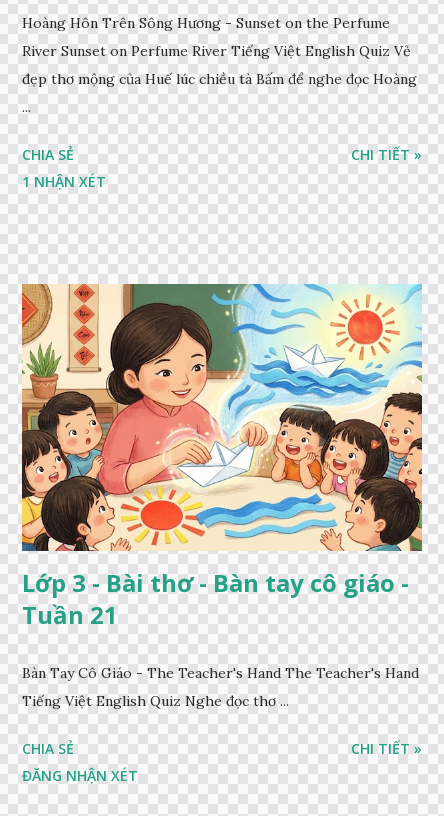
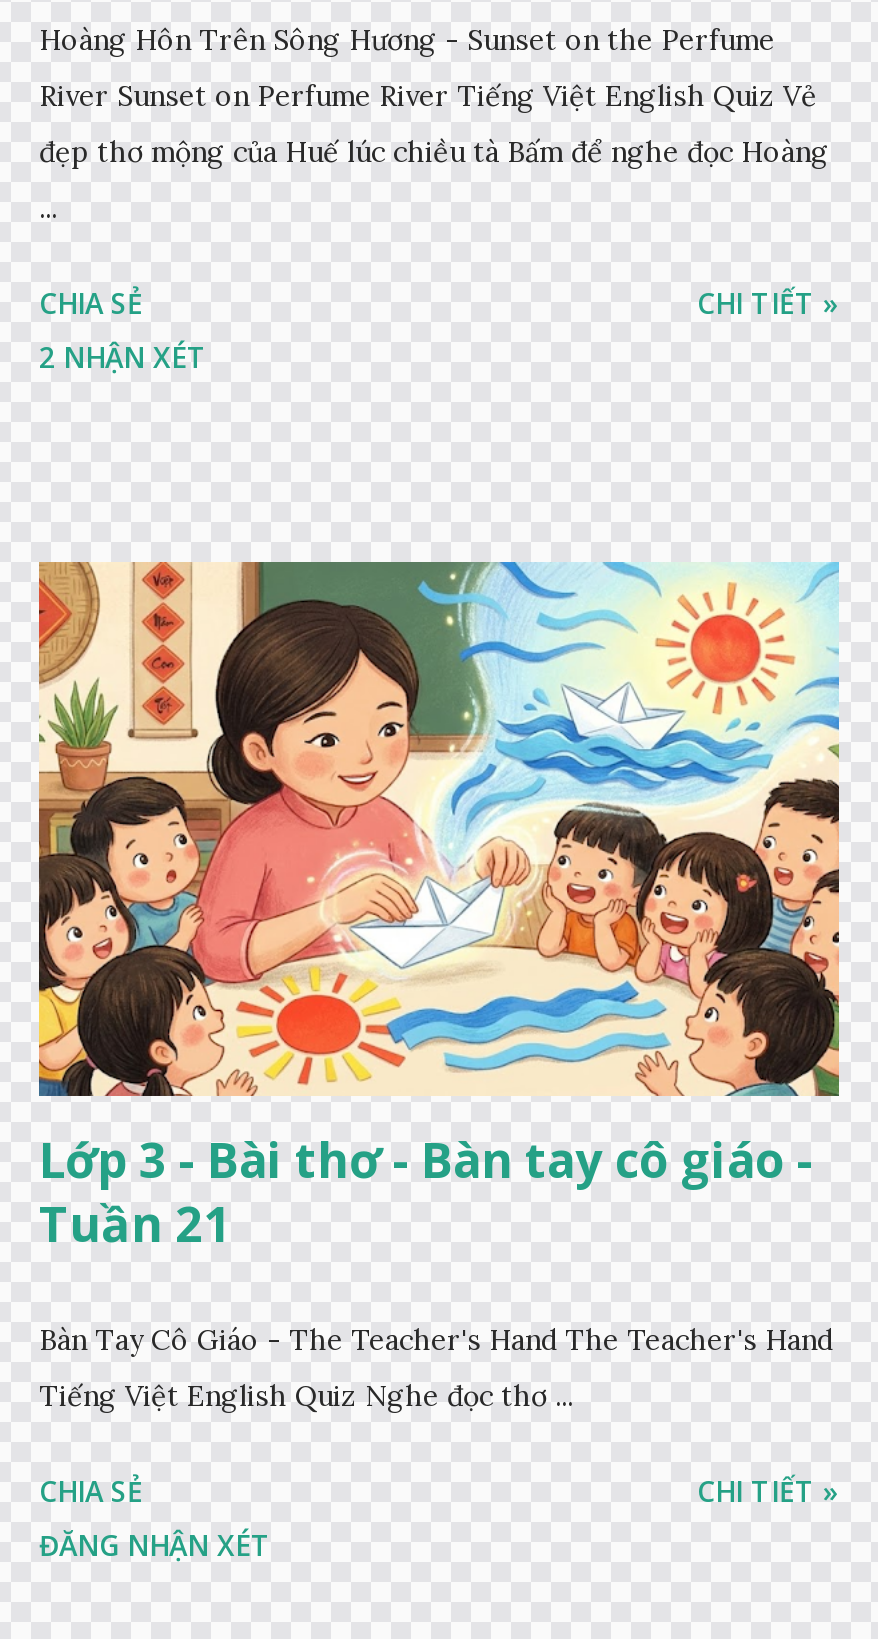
- 1 NHẬN XÉT
+ 2 NHẬN XÉT
